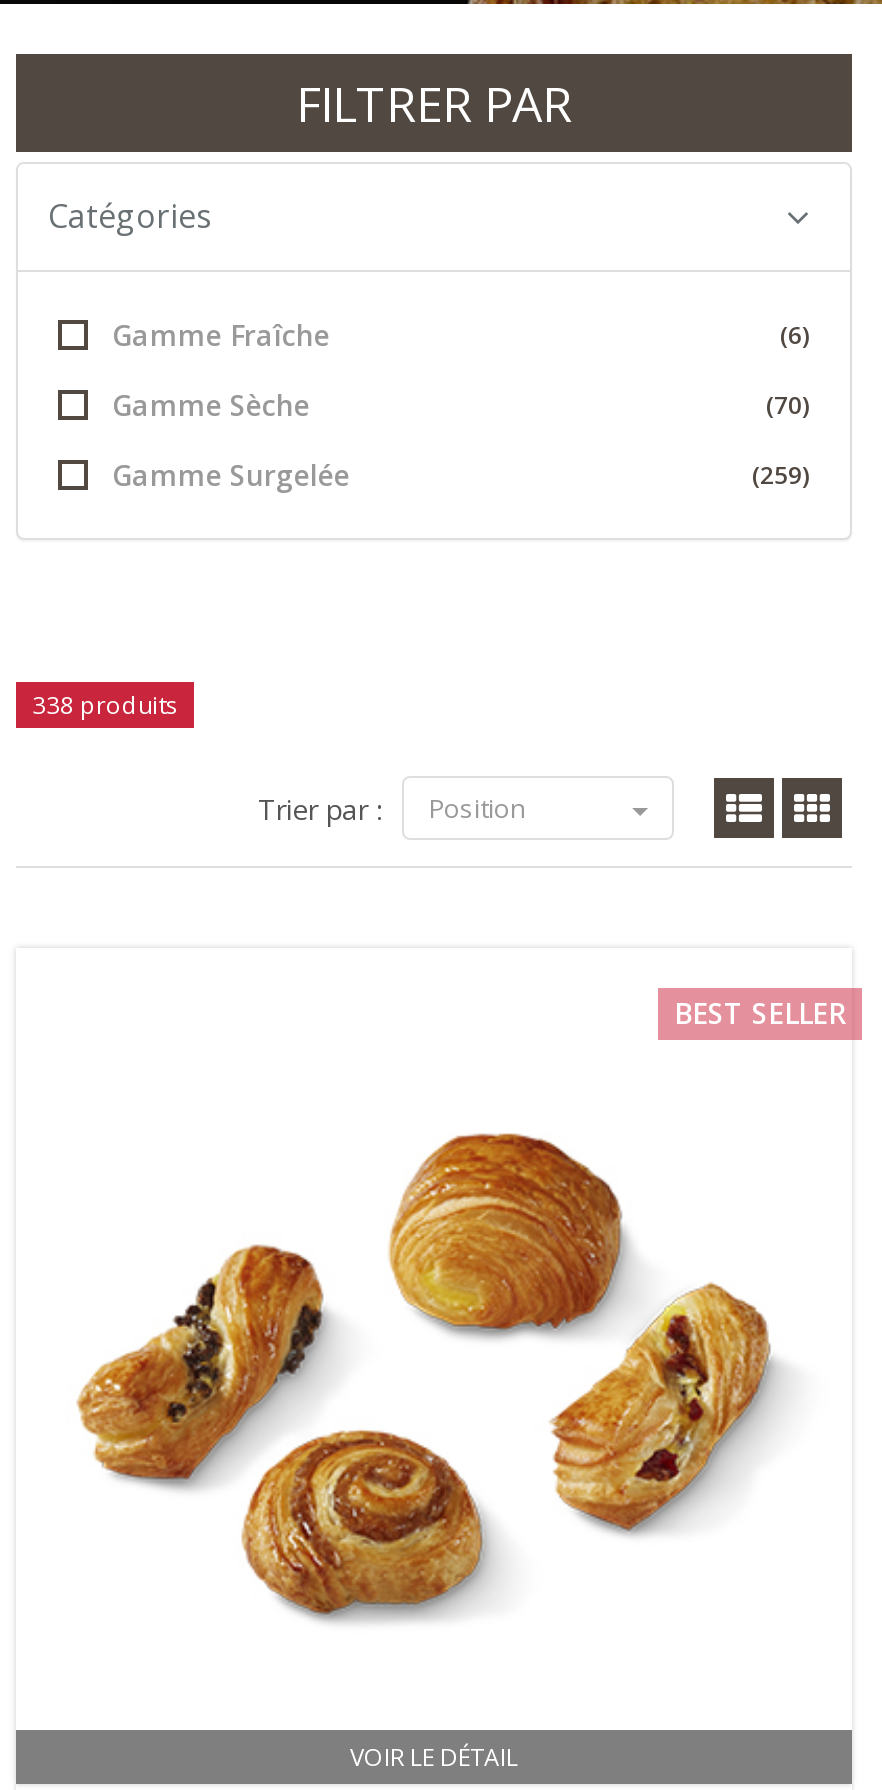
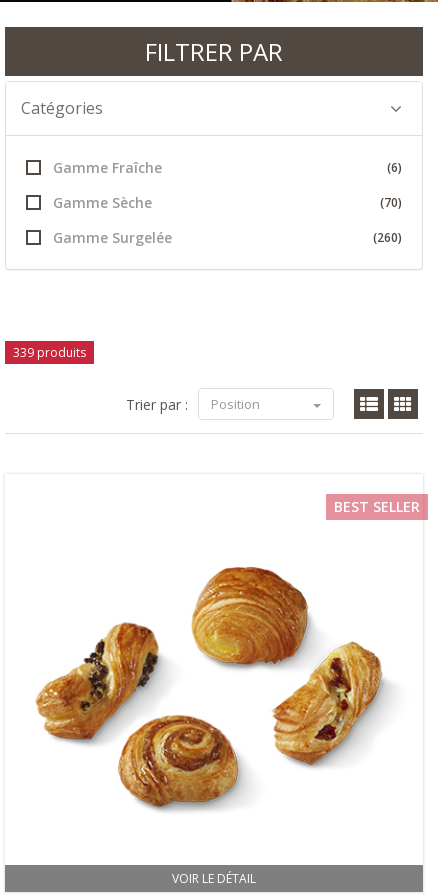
- (259)
+ (260)

- 338 produits
+ 339 produits
